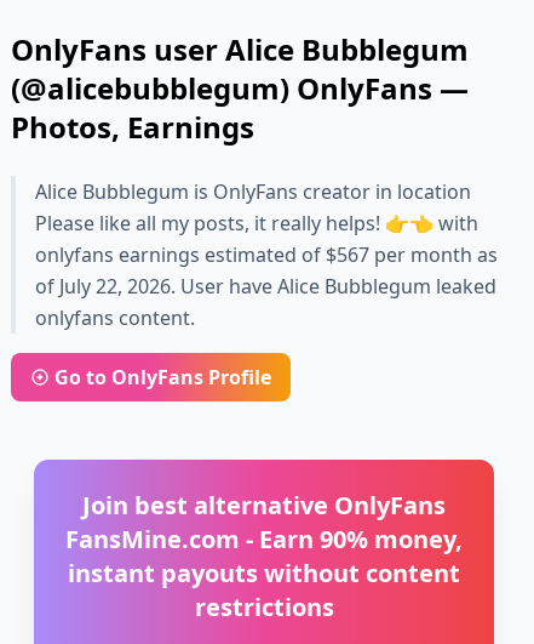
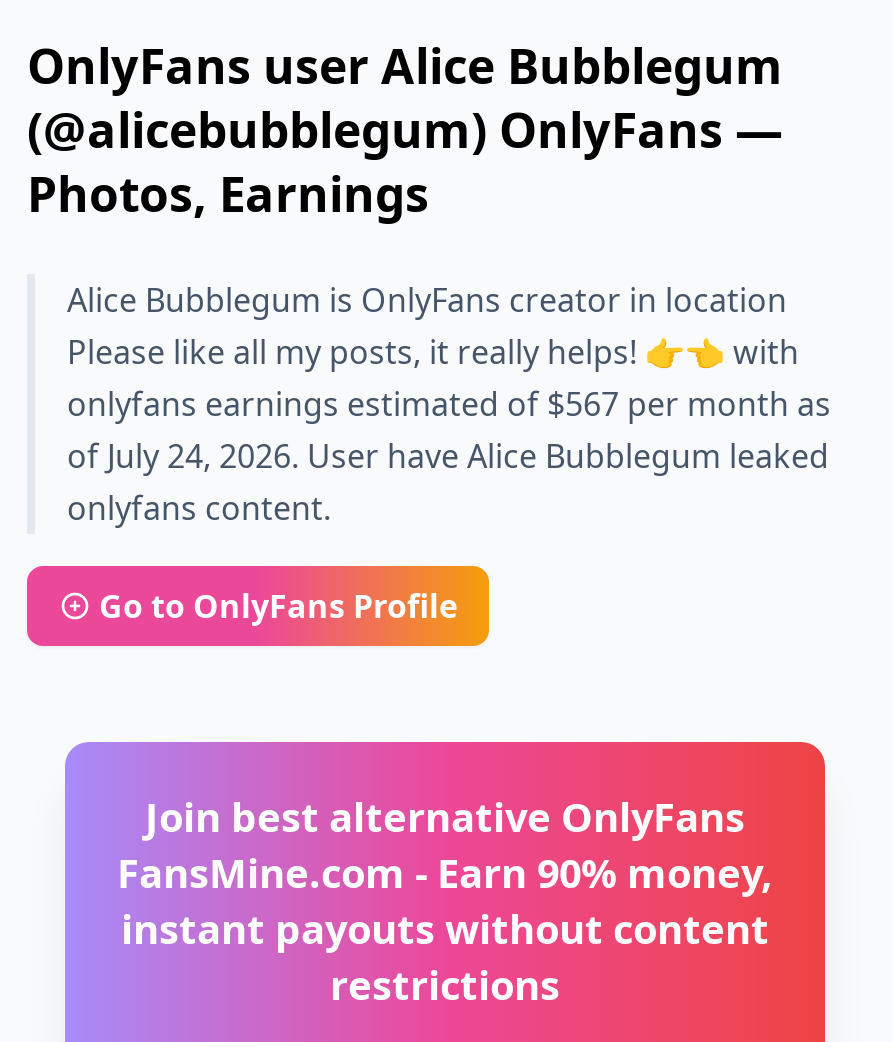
- of July 22, 2026. User have Alice Bubblegum leaked
+ of July 24, 2026. User have Alice Bubblegum leaked
